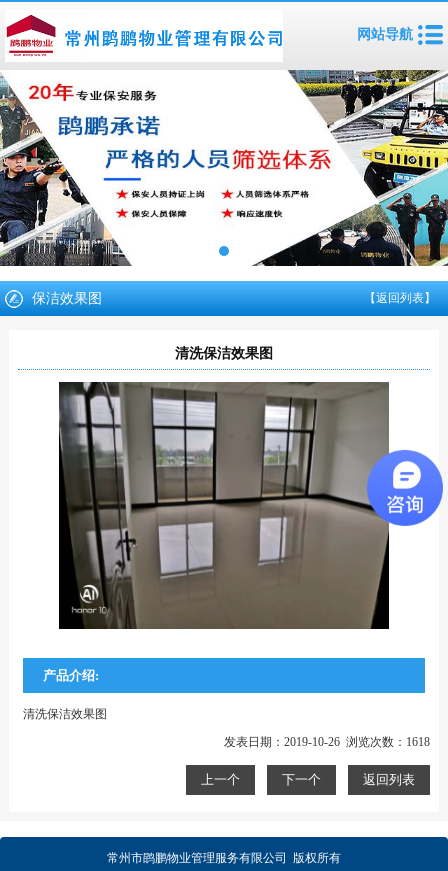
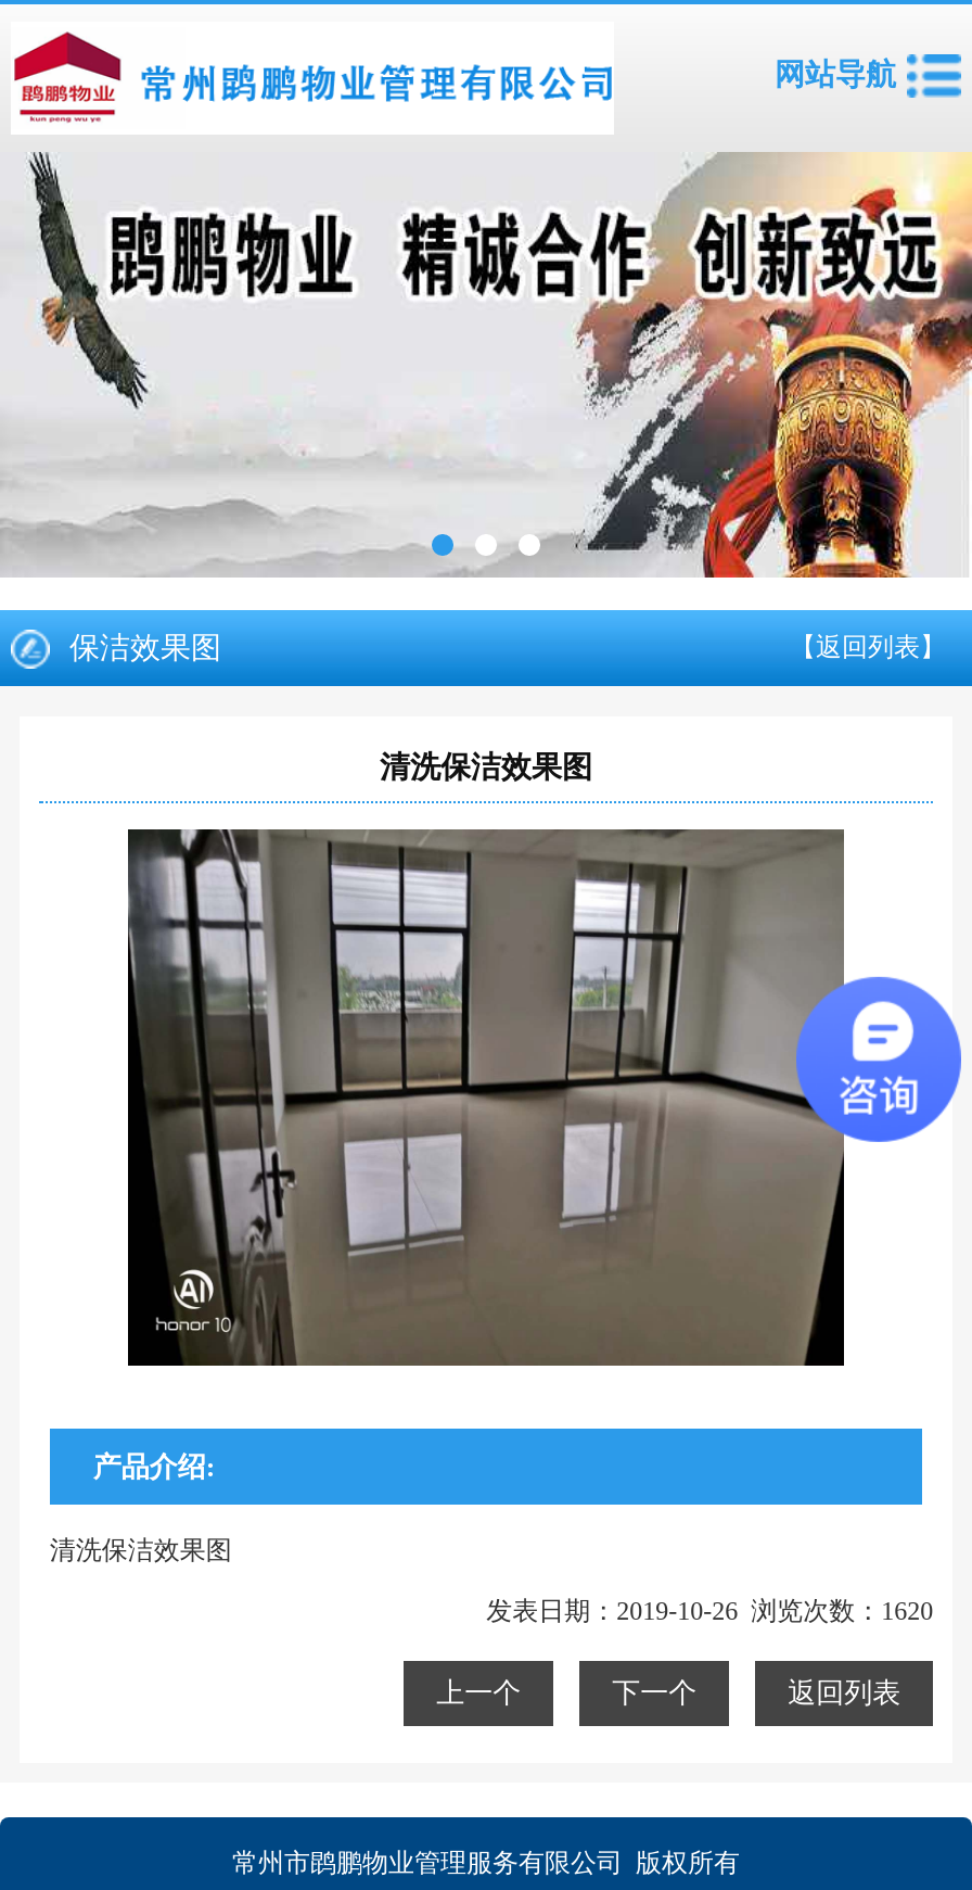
- [image]
+ [image]

- 发表日期：2019-10-26 浏览次数：1618
+ 发表日期：2019-10-26 浏览次数：1620
